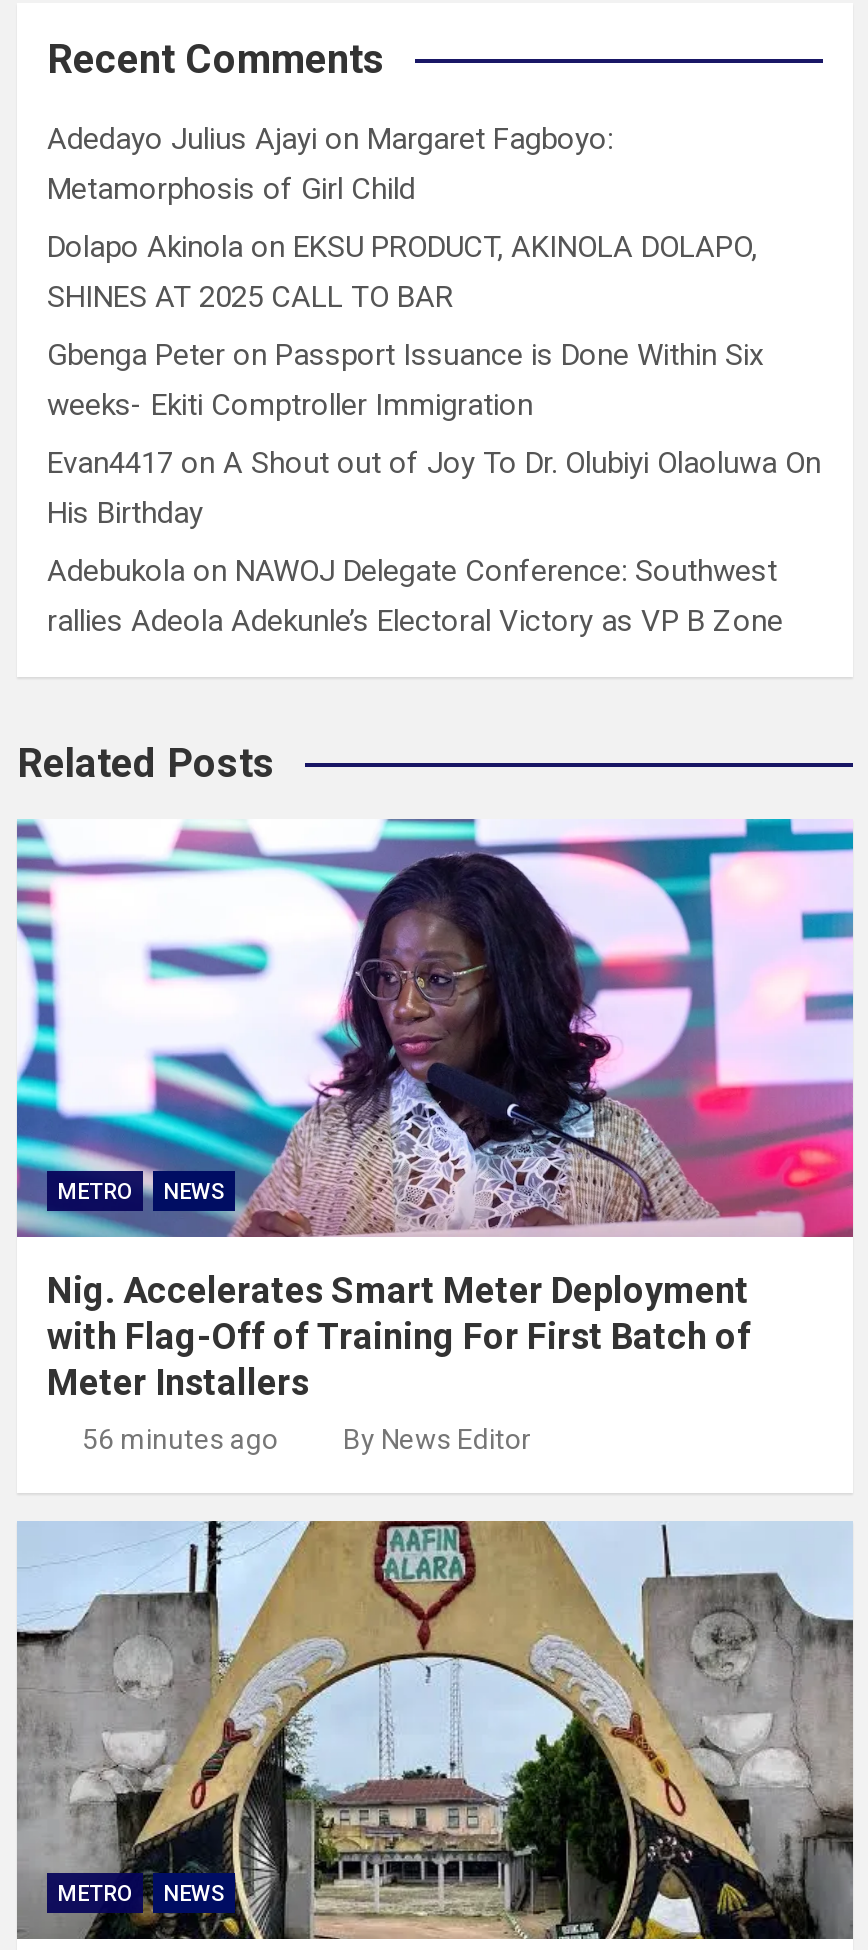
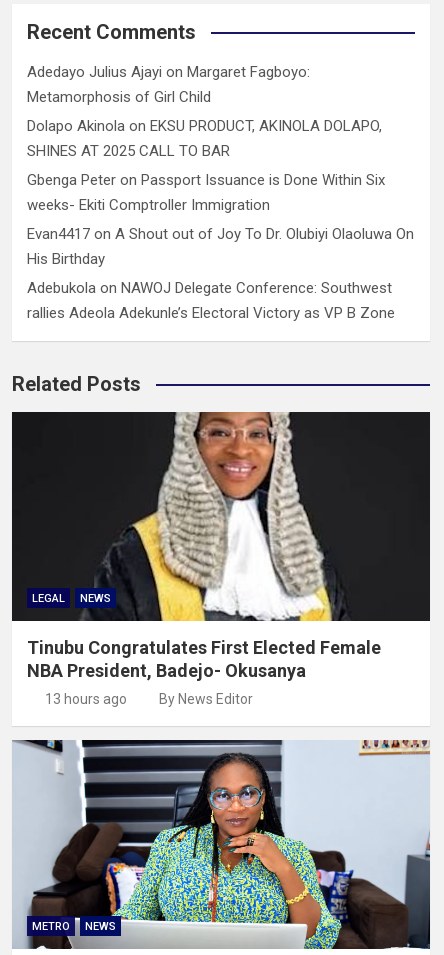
- [image]
- METRO
+ [image]
+ LEGAL

- Nig. Accelerates Smart Meter Deployment
- with Flag-Off of Training For First Batch of
- Meter Installers
+ Tinubu Congratulates First Elected Female
+ NBA President, Badejo- Okusanya

- 56 minutes ago
+ 13 hours ago

- [image]
+ [image]
